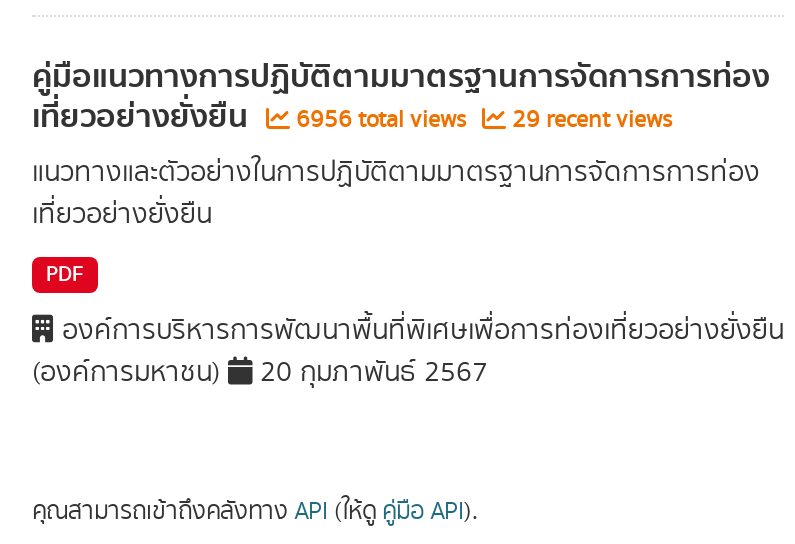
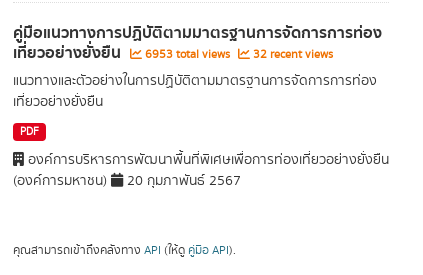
- 6956 total views
+ 6953 total views

- 29 recent views
+ 32 recent views
